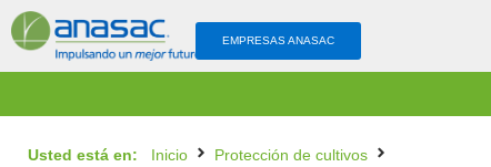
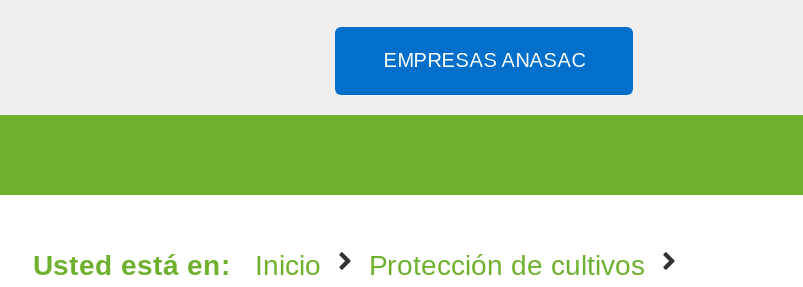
- [image]
